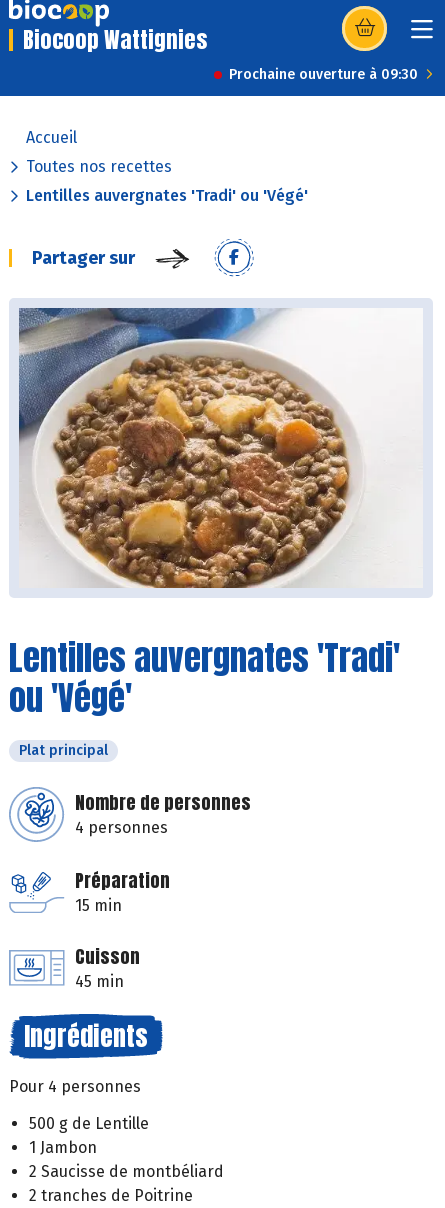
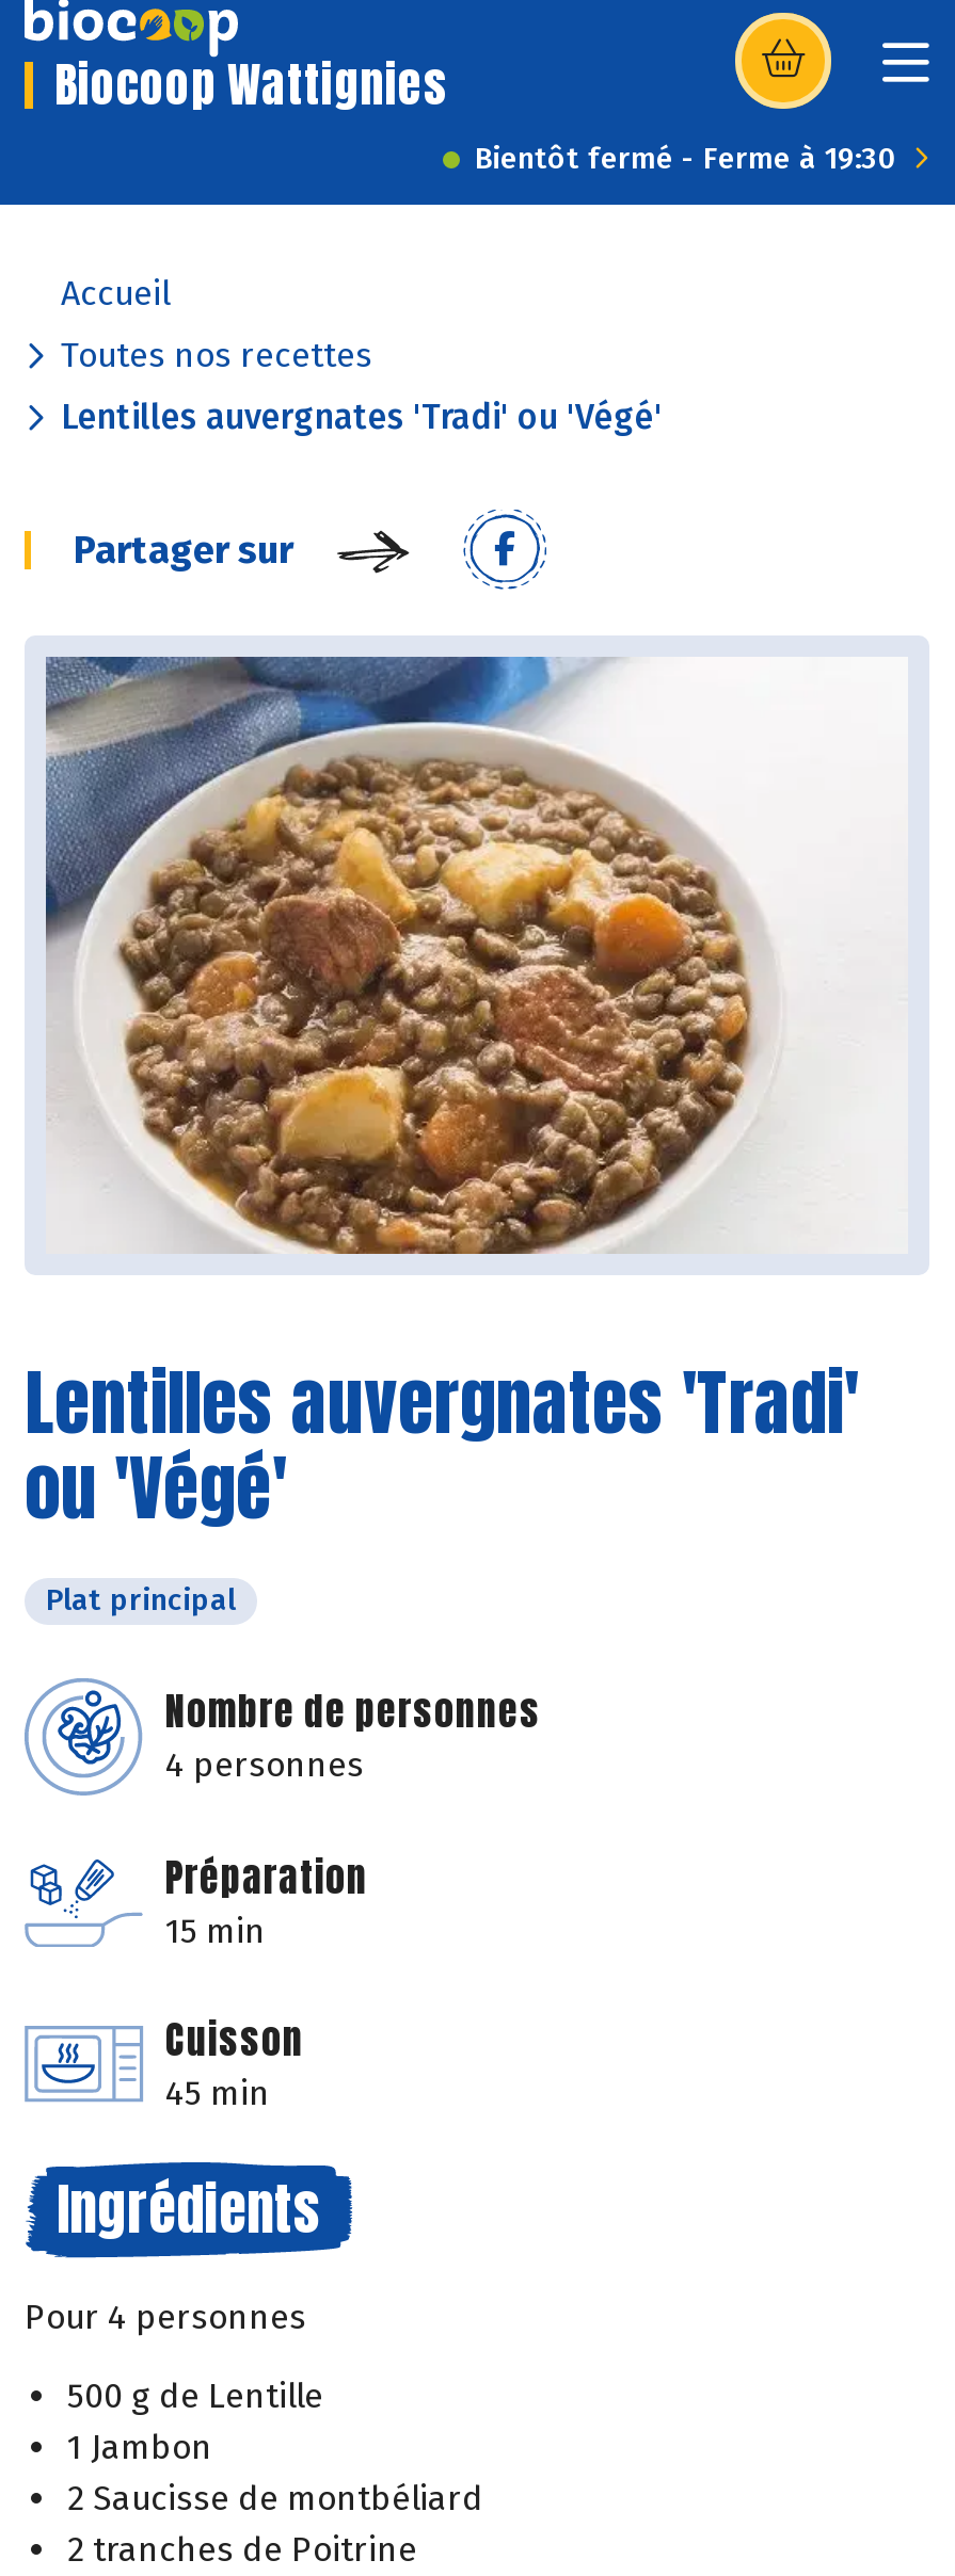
- Prochaine ouverture à 09:30
+ Bientôt fermé - Ferme à 19:30
